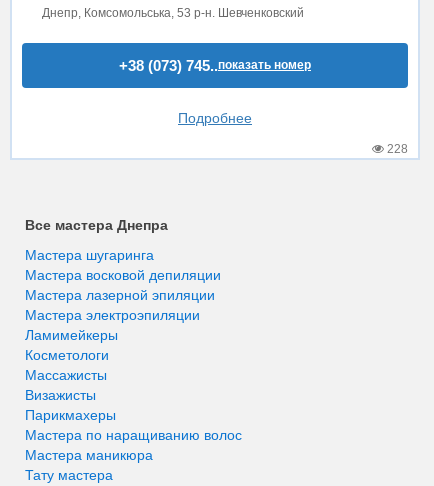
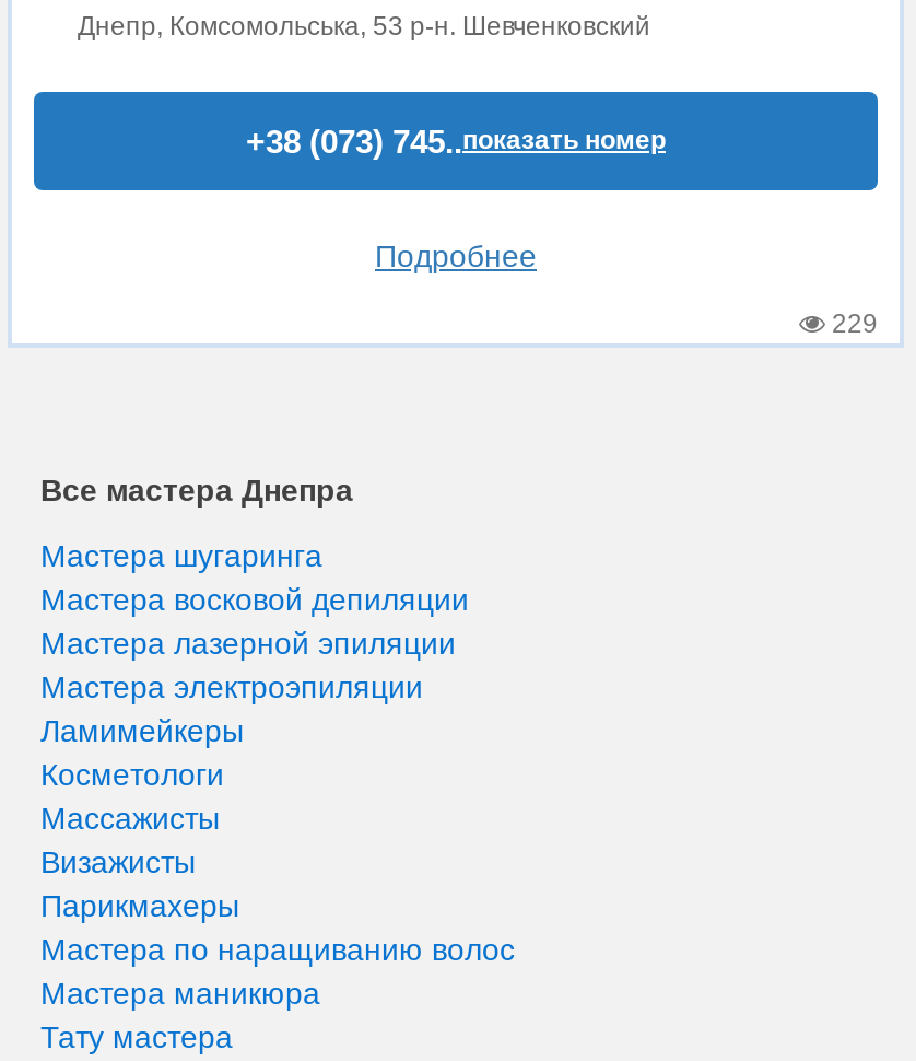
- 228
+ 229
